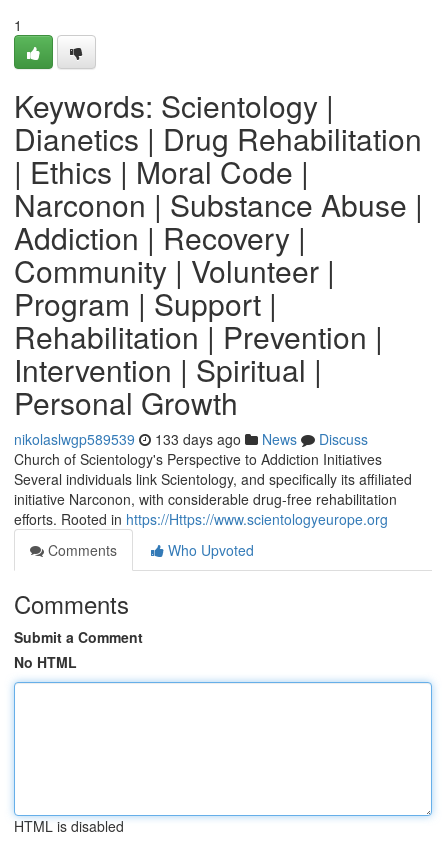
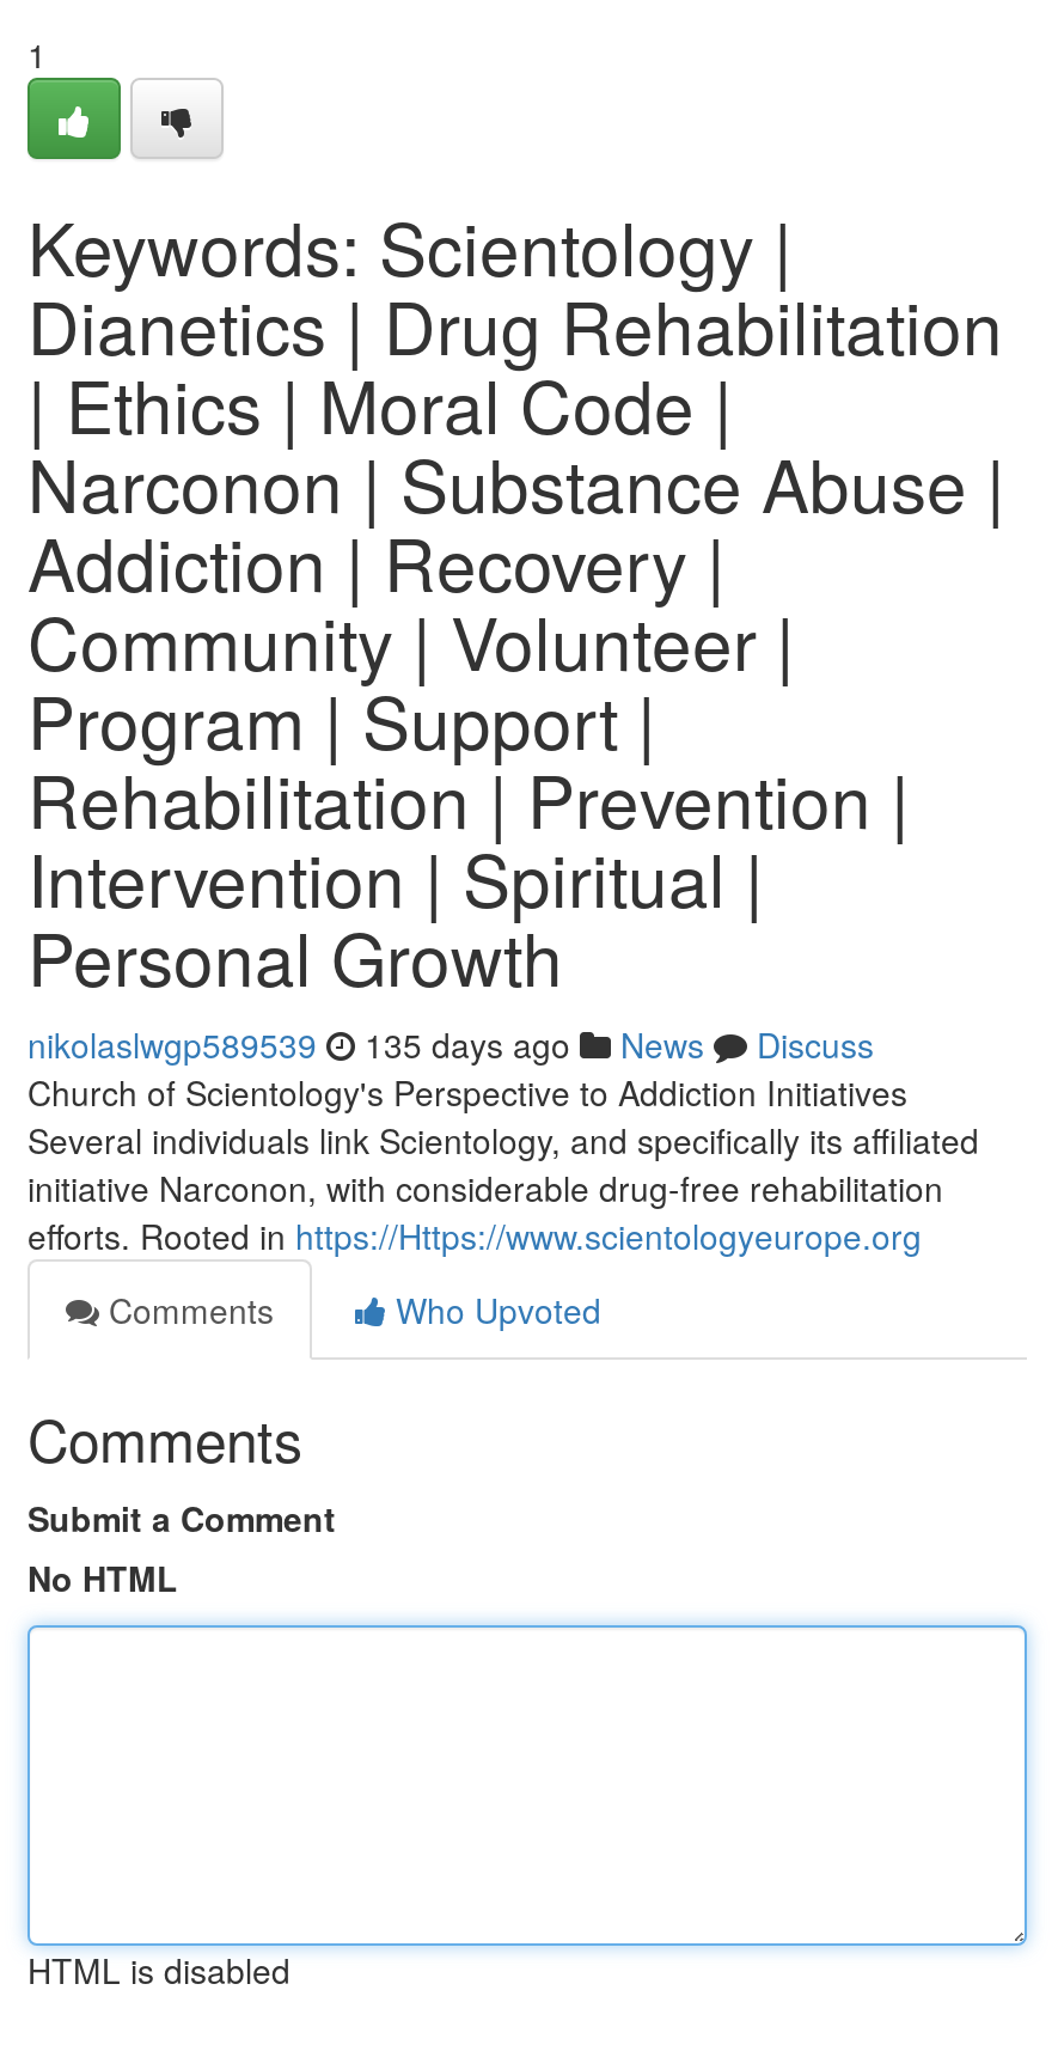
- nikolaslwgp589539 133 days ago News Discuss
+ nikolaslwgp589539 135 days ago News Discuss
